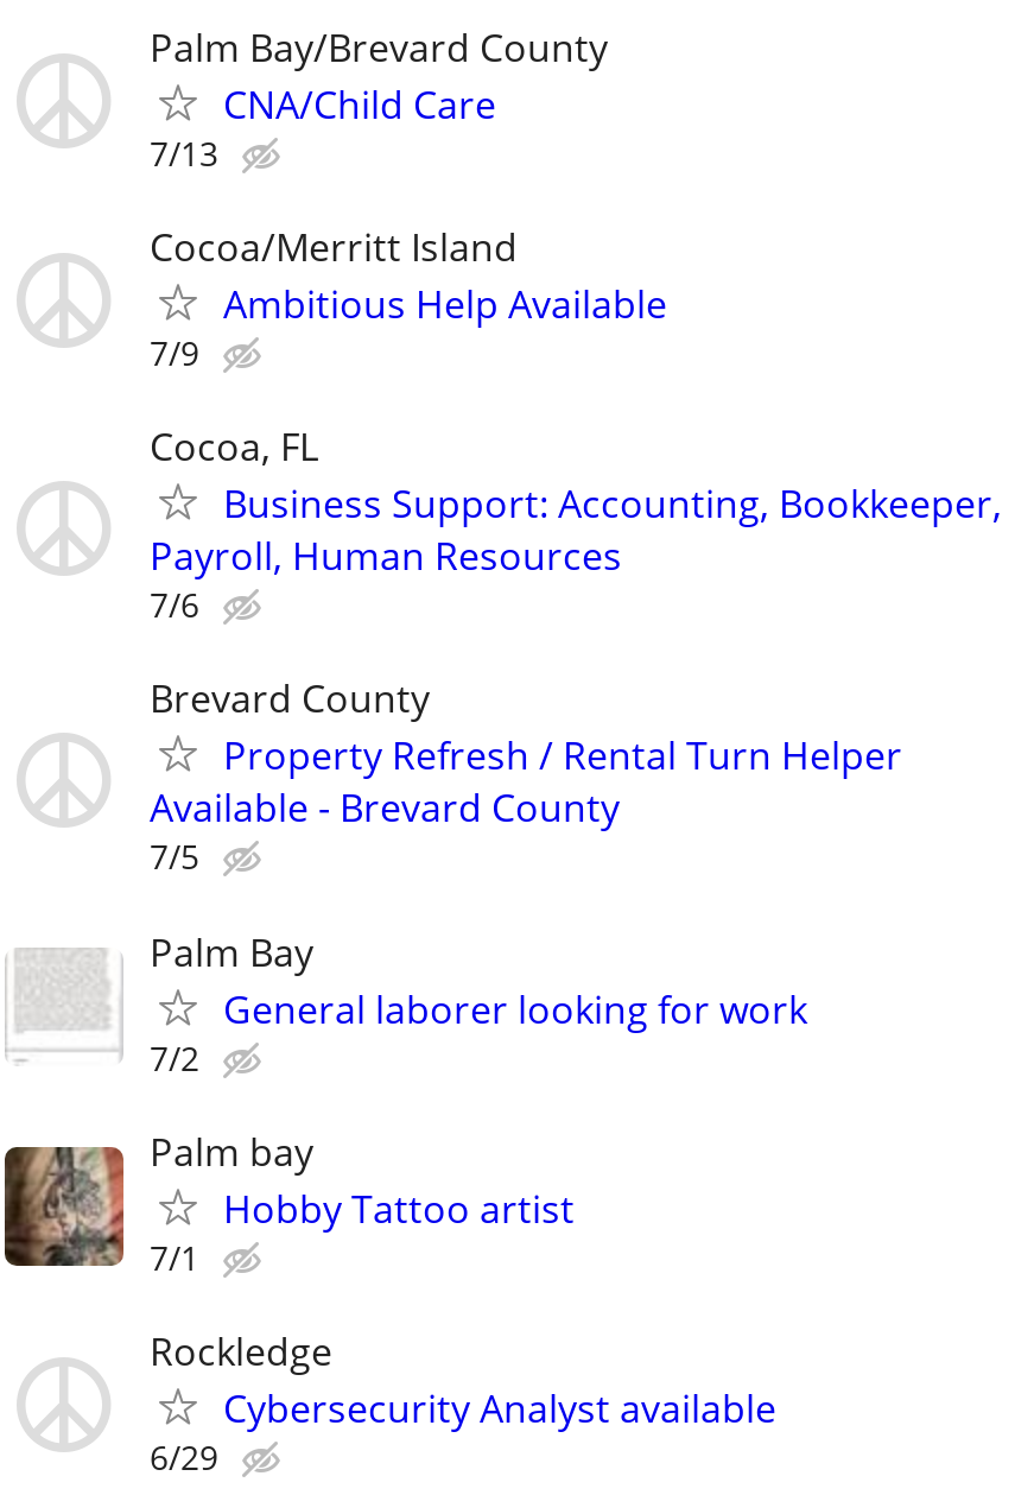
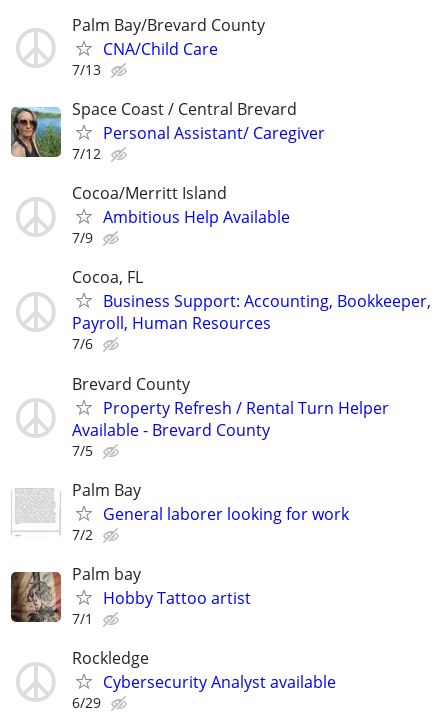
+ [image]
+ Space Coast / Central Brevard
+ Personal Assistant/ Caregiver
+ 7/12
